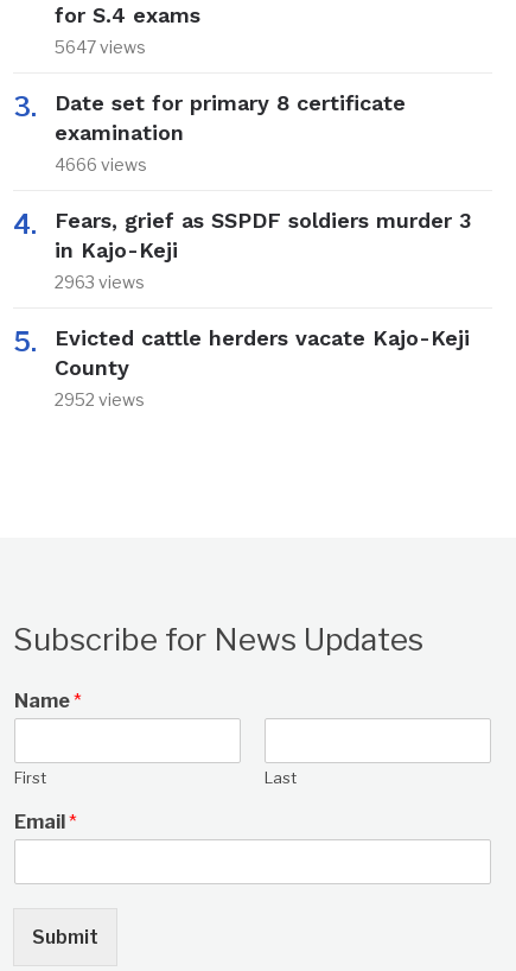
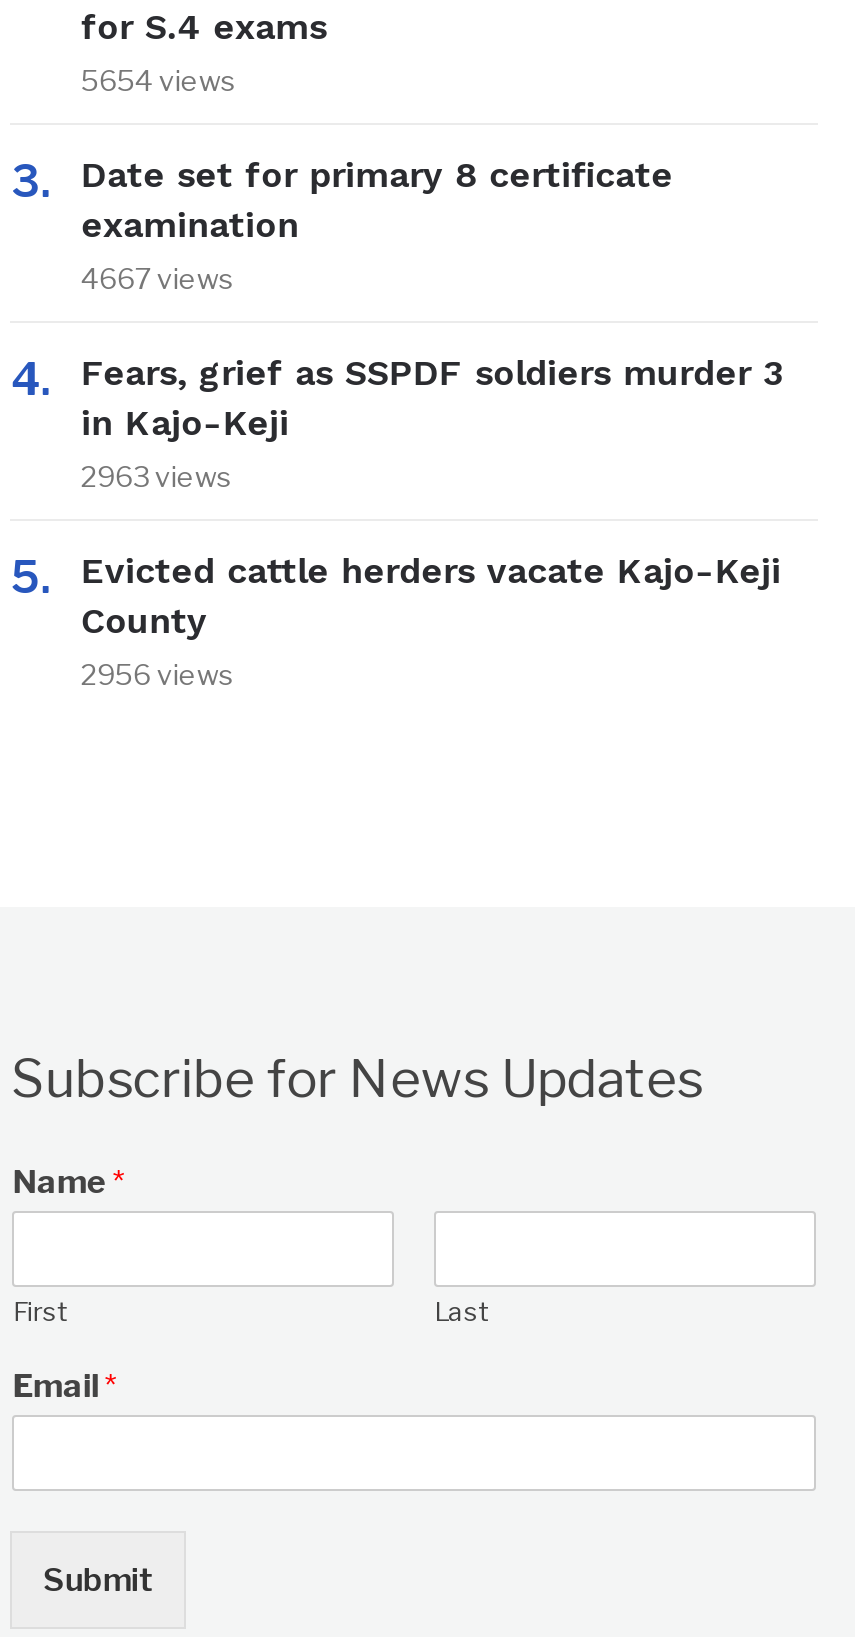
- 5647 views
+ 5654 views

- 4666 views
+ 4667 views

- 2952 views
+ 2956 views
